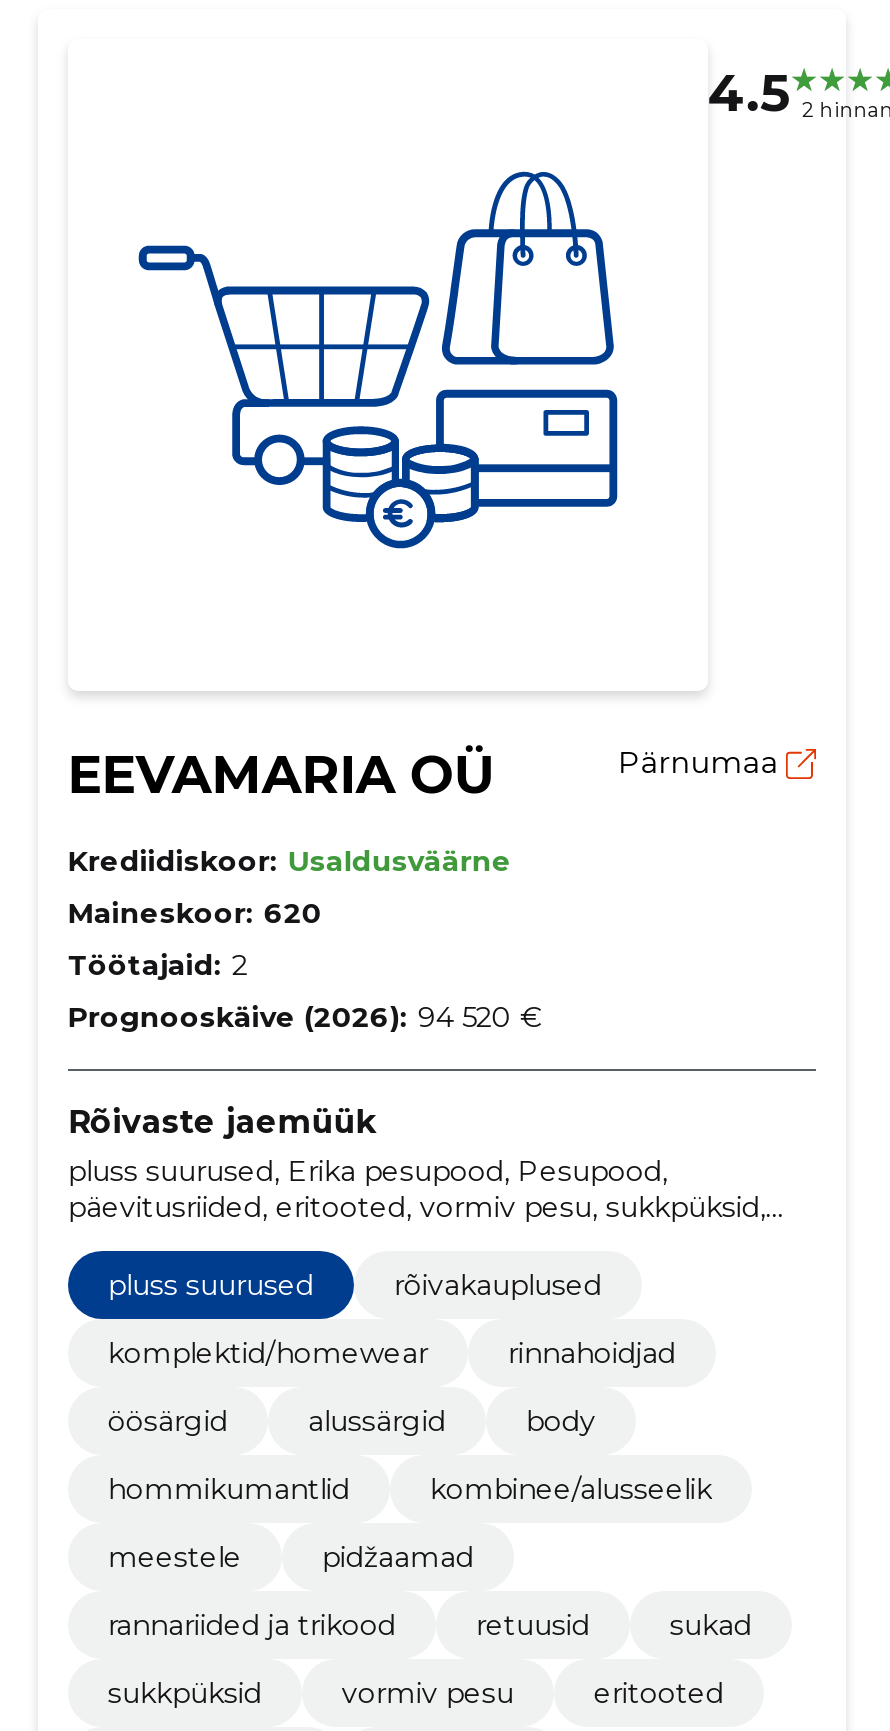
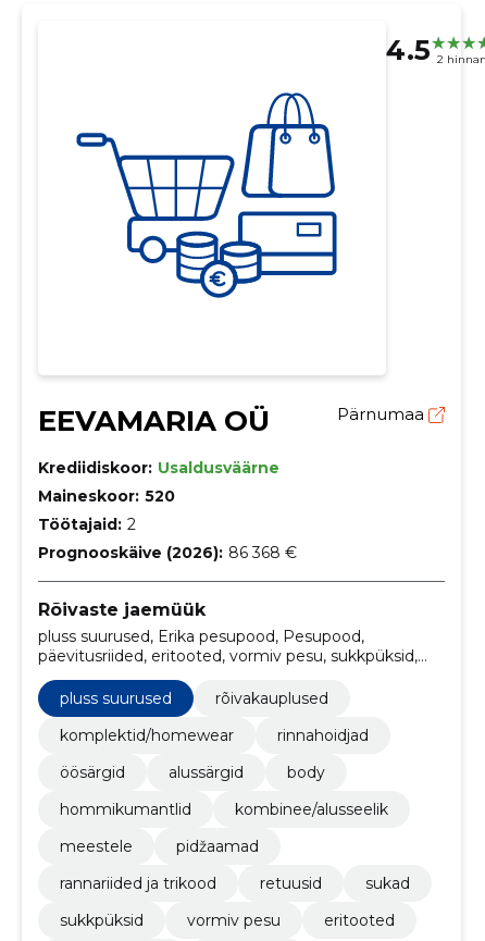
- Maineskoor: 620
+ Maineskoor: 520

- Prognooskäive (2026): 94 520 €
+ Prognooskäive (2026): 86 368 €
